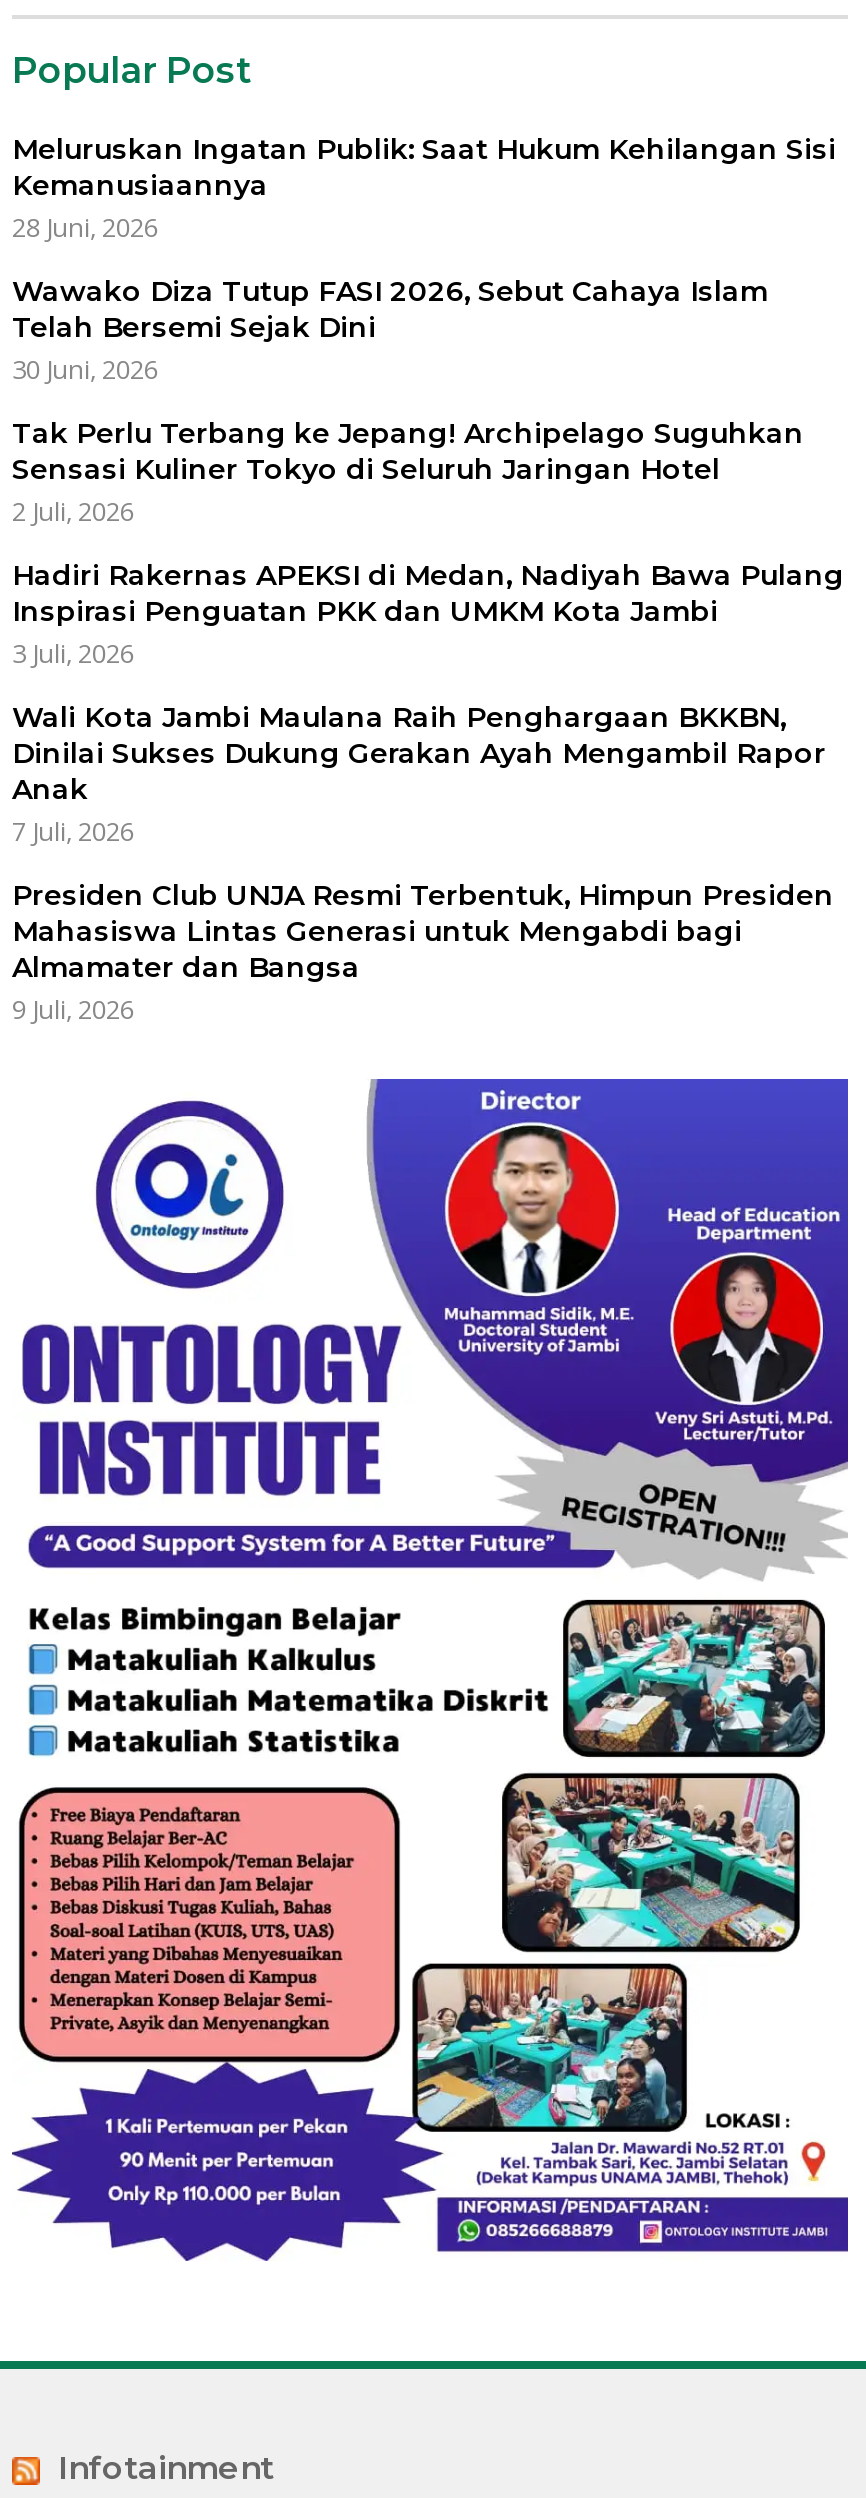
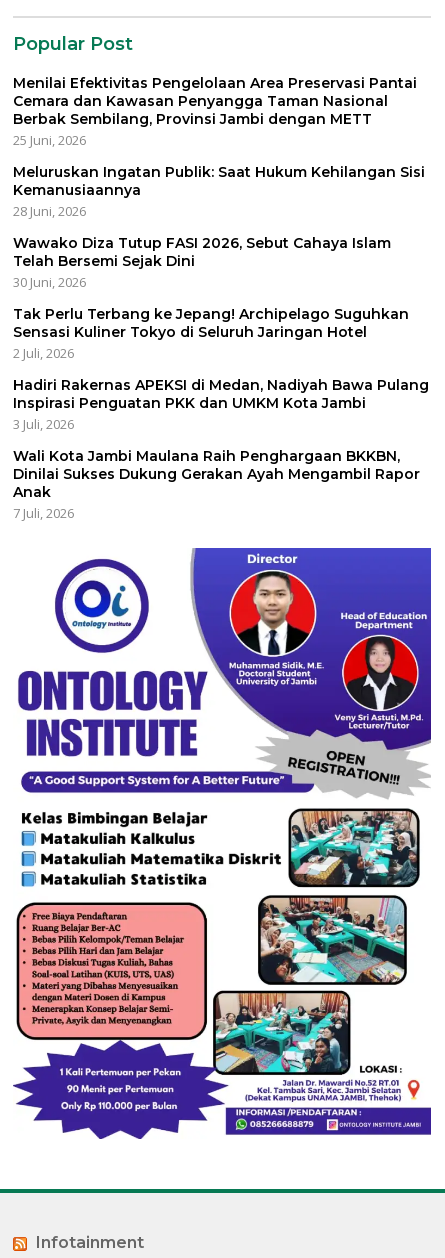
+ Menilai Efektivitas Pengelolaan Area Preservasi Pantai
+ Cemara dan Kawasan Penyangga Taman Nasional
+ Berbak Sembilang, Provinsi Jambi dengan METT
+ 25 Juni, 2026

moved down: Meluruskan Ingatan Publik: Saat Hukum Kehilangan Sisi | Kemanusiaannya | 28 Juni, 2026 | ... | Anak | 7 Juli, 2026

- Presiden Club UNJA Resmi Terbentuk, Himpun Presiden
- Mahasiswa Lintas Generasi untuk Mengabdi bagi
- Almamater dan Bangsa
- 9 Juli, 2026
